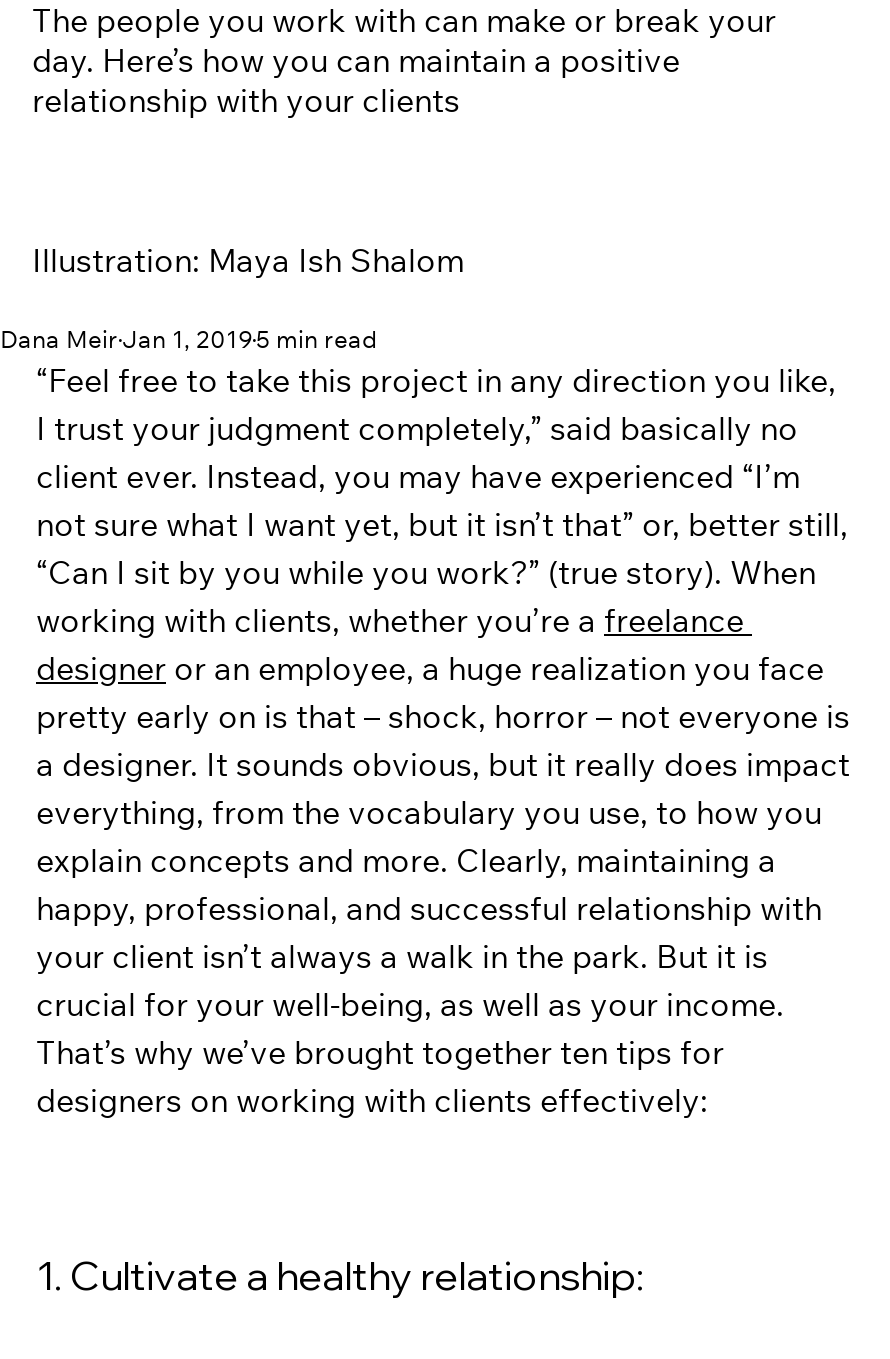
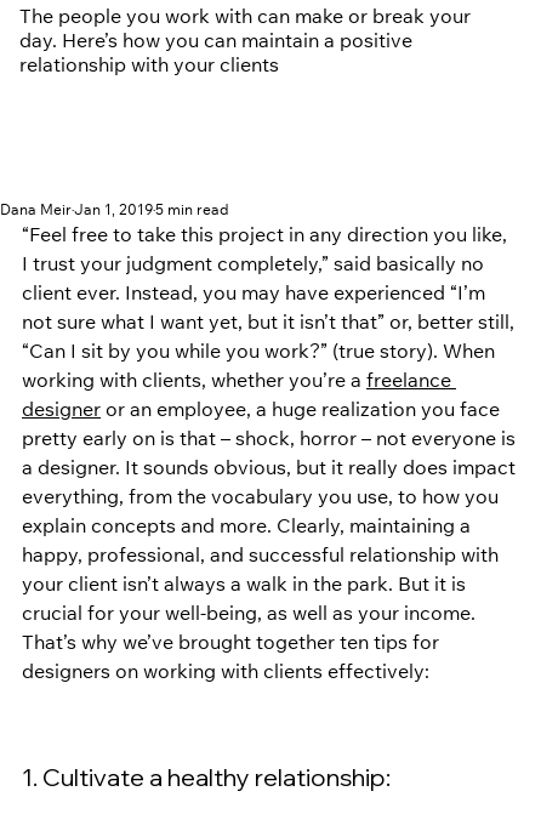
- Illustration: Maya Ish Shalom
